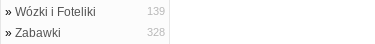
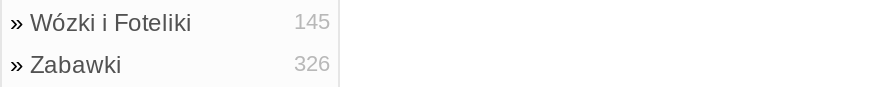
- 139
+ 145

- 328
+ 326
